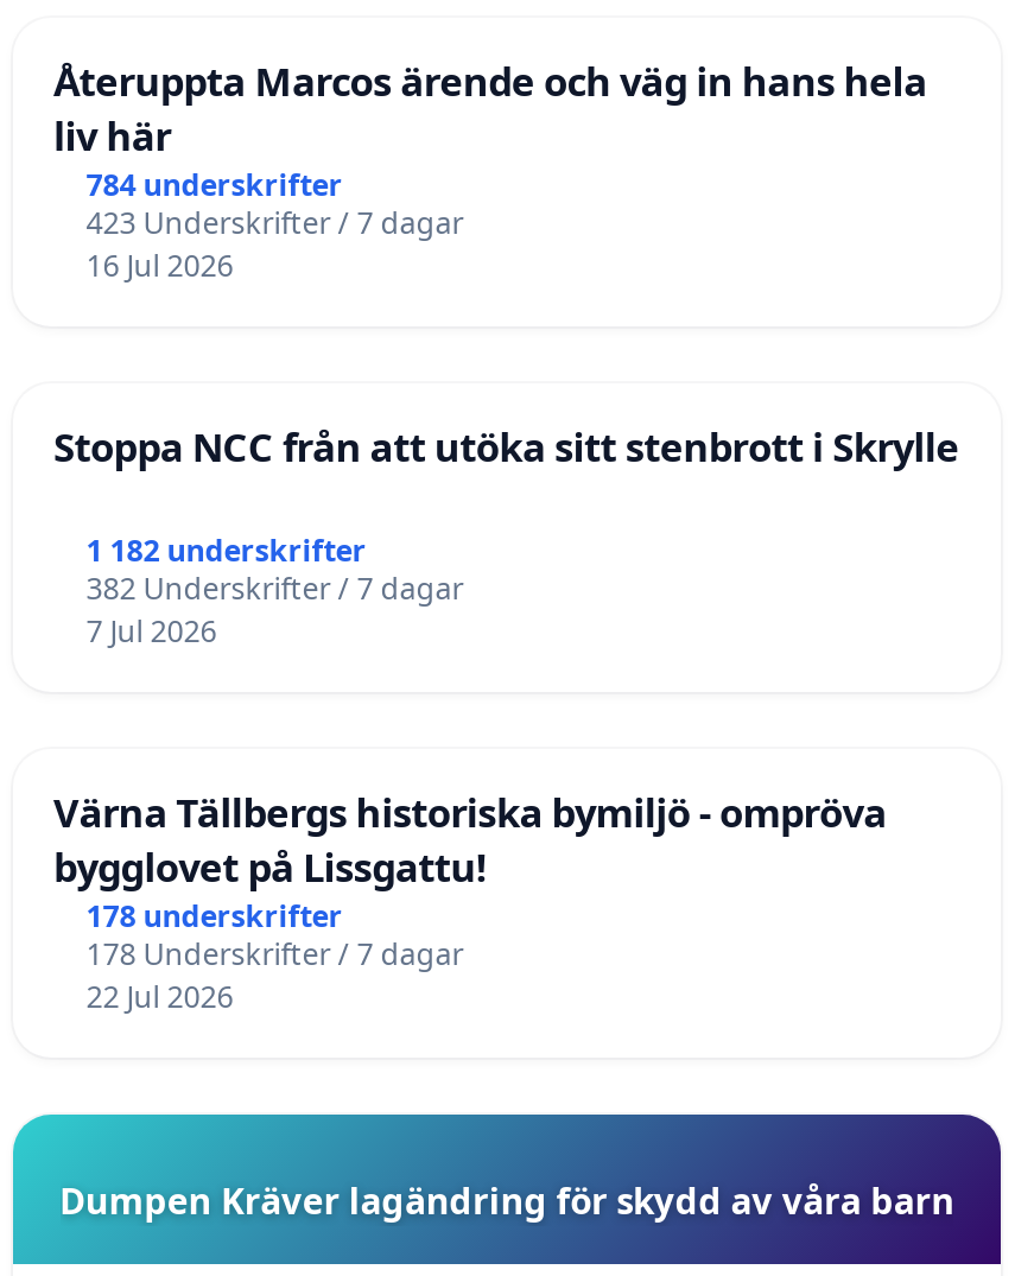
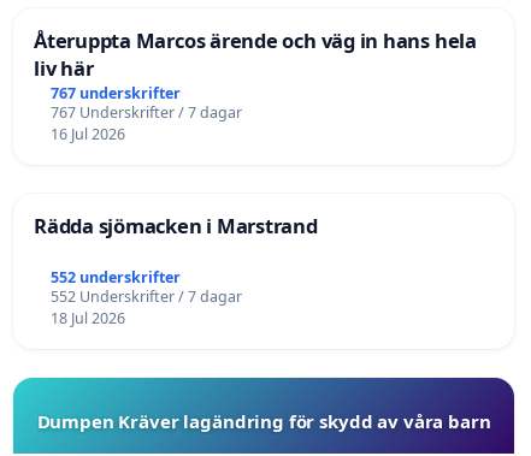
- 784 underskrifter
+ 767 underskrifter

- 423 Underskrifter / 7 dagar
+ 767 Underskrifter / 7 dagar

- Stoppa NCC från att utöka sitt stenbrott i Skrylle
- 1 182 underskrifter
- 382 Underskrifter / 7 dagar
- 7 Jul 2026
- Värna Tällbergs historiska bymiljö - ompröva
- bygglovet på Lissgattu!
- 178 underskrifter
- 178 Underskrifter / 7 dagar
- 22 Jul 2026
+ Rädda sjömacken i Marstrand
+ 552 underskrifter
+ 552 Underskrifter / 7 dagar
+ 18 Jul 2026
